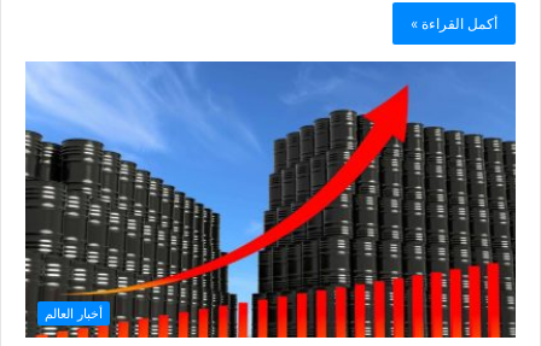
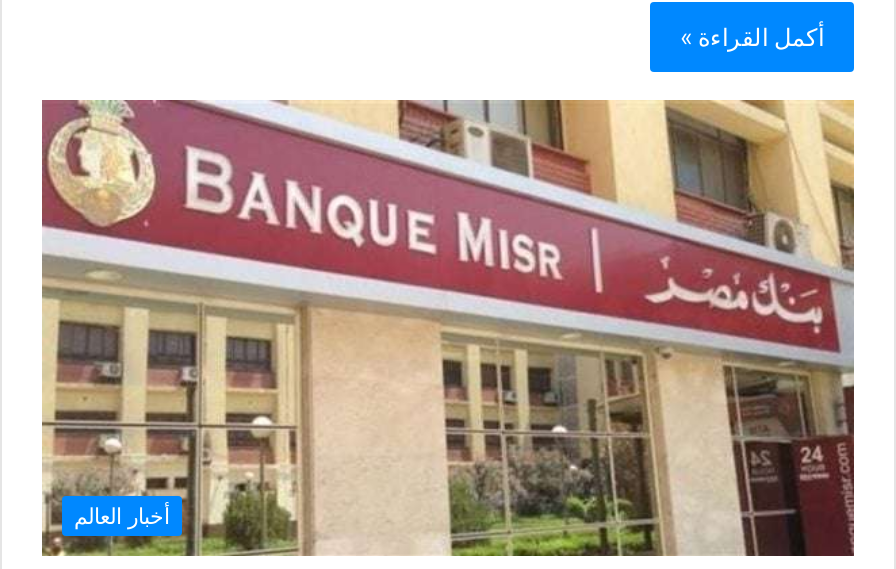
- [image]
+ [image]
